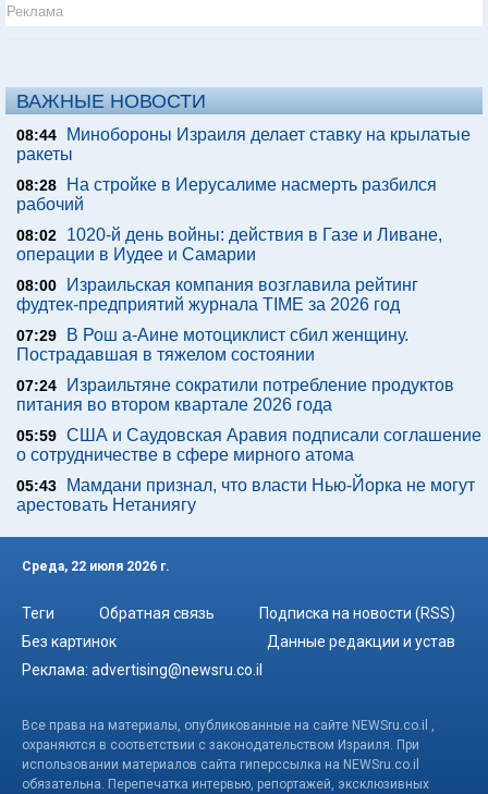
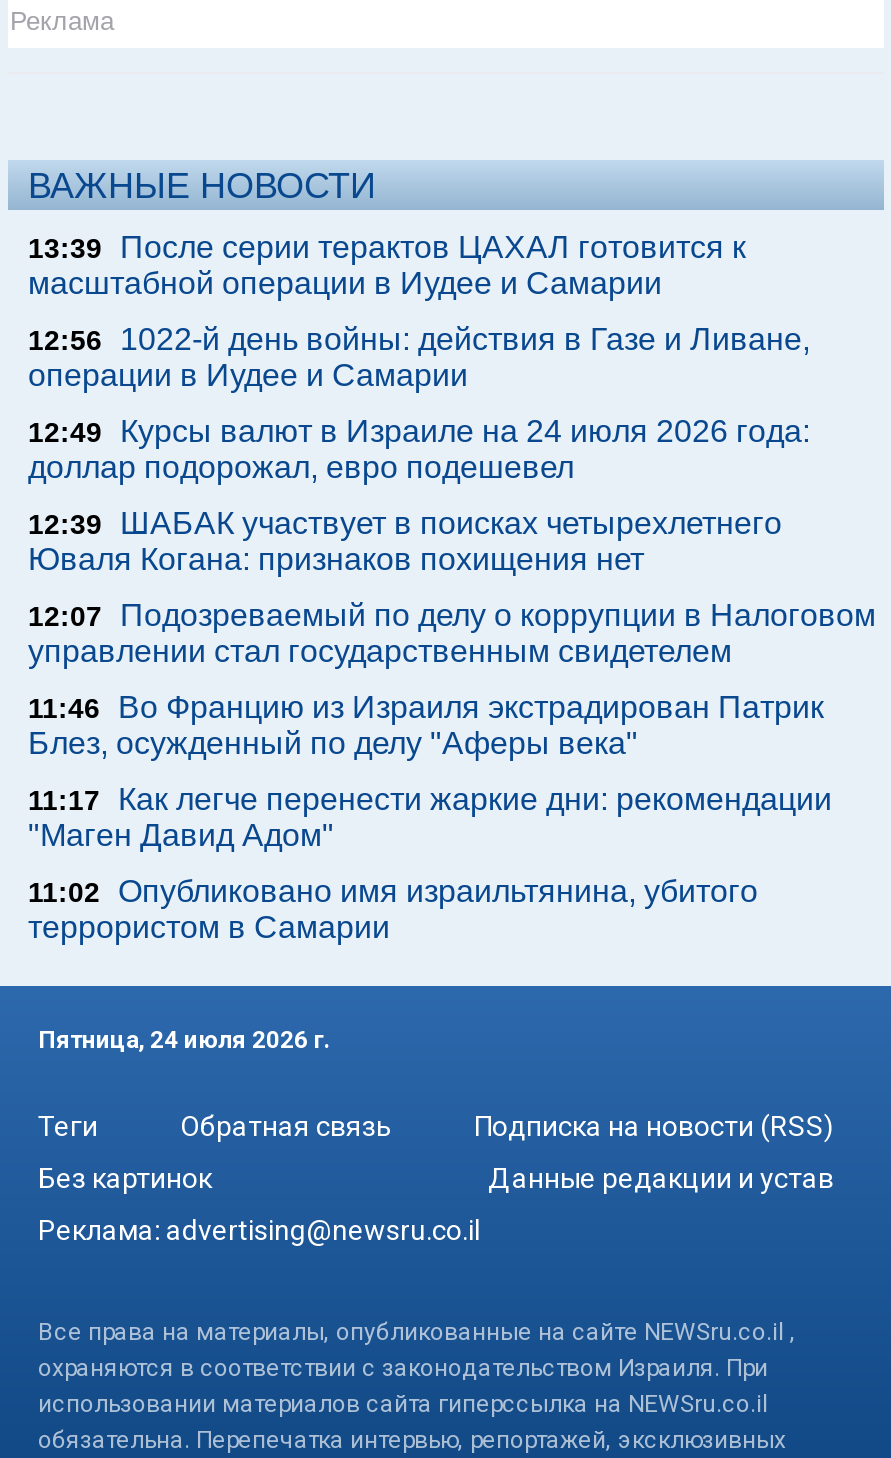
- 08:44 Минобороны Израиля делает ставку на крылатые
- ракеты
- 08:28 На стройке в Иерусалиме насмерть разбился
- рабочий
- 08:02 1020-й день войны: действия в Газе и Ливане,
+ 13:39 После серии терактов ЦАХАЛ готовится к
+ масштабной операции в Иудее и Самарии
+ 12:56 1022-й день войны: действия в Газе и Ливане,

moved up: операции в Иудее и Самарии

- 08:00 Израильская компания возглавила рейтинг
- фудтек-предприятий журнала TIME за 2026 год
- 07:29 В Рош а-Аине мотоциклист сбил женщину.
- Пострадавшая в тяжелом состоянии
- 07:24 Израильтяне сократили потребление продуктов
- питания во втором квартале 2026 года
- 05:59 США и Саудовская Аравия подписали соглашение
- о сотрудничестве в сфере мирного атома
- 05:43 Мамдани признал, что власти Нью-Йорка не могут
- арестовать Нетаниягу
- Среда, 22 июля 2026 г.
+ 12:49 Курсы валют в Израиле на 24 июля 2026 года:
+ доллар подорожал, евро подешевел
+ 12:39 ШАБАК участвует в поисках четырехлетнего
+ Юваля Когана: признаков похищения нет
+ 12:07 Подозреваемый по делу о коррупции в Налоговом
+ управлении стал государственным свидетелем
+ 11:46 Во Францию из Израиля экстрадирован Патрик
+ Блез, осужденный по делу "Аферы века"
+ 11:17 Как легче перенести жаркие дни: рекомендации
+ "Маген Давид Адом"
+ 11:02 Опубликовано имя израильтянина, убитого
+ террористом в Самарии
+ Пятница, 24 июля 2026 г.
